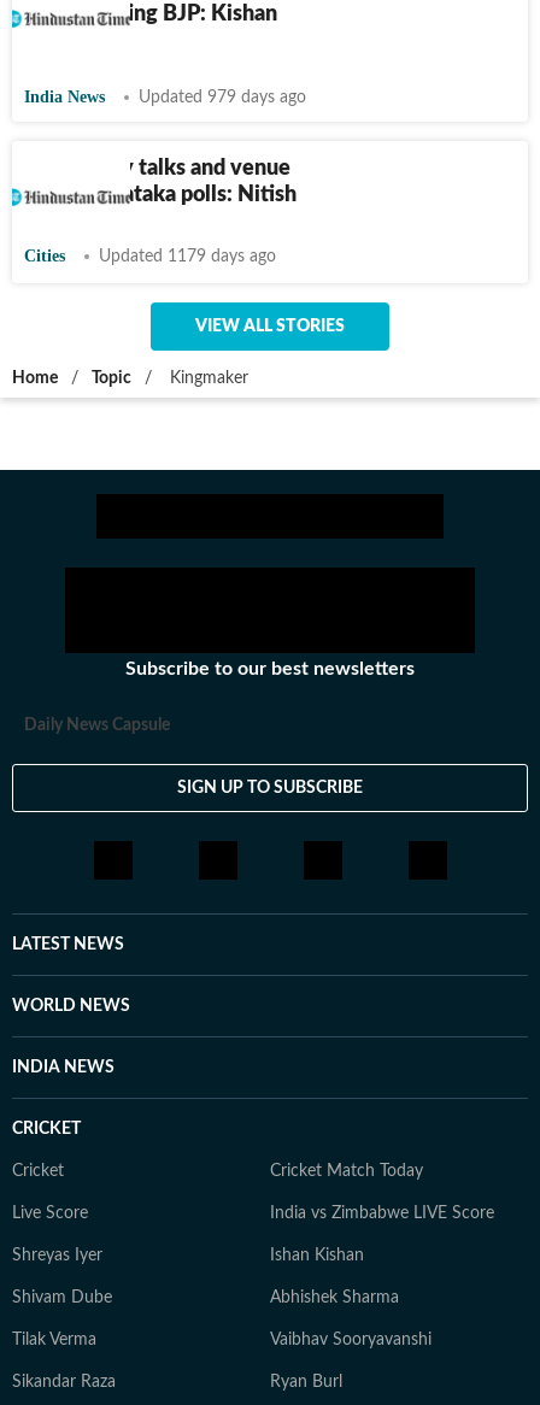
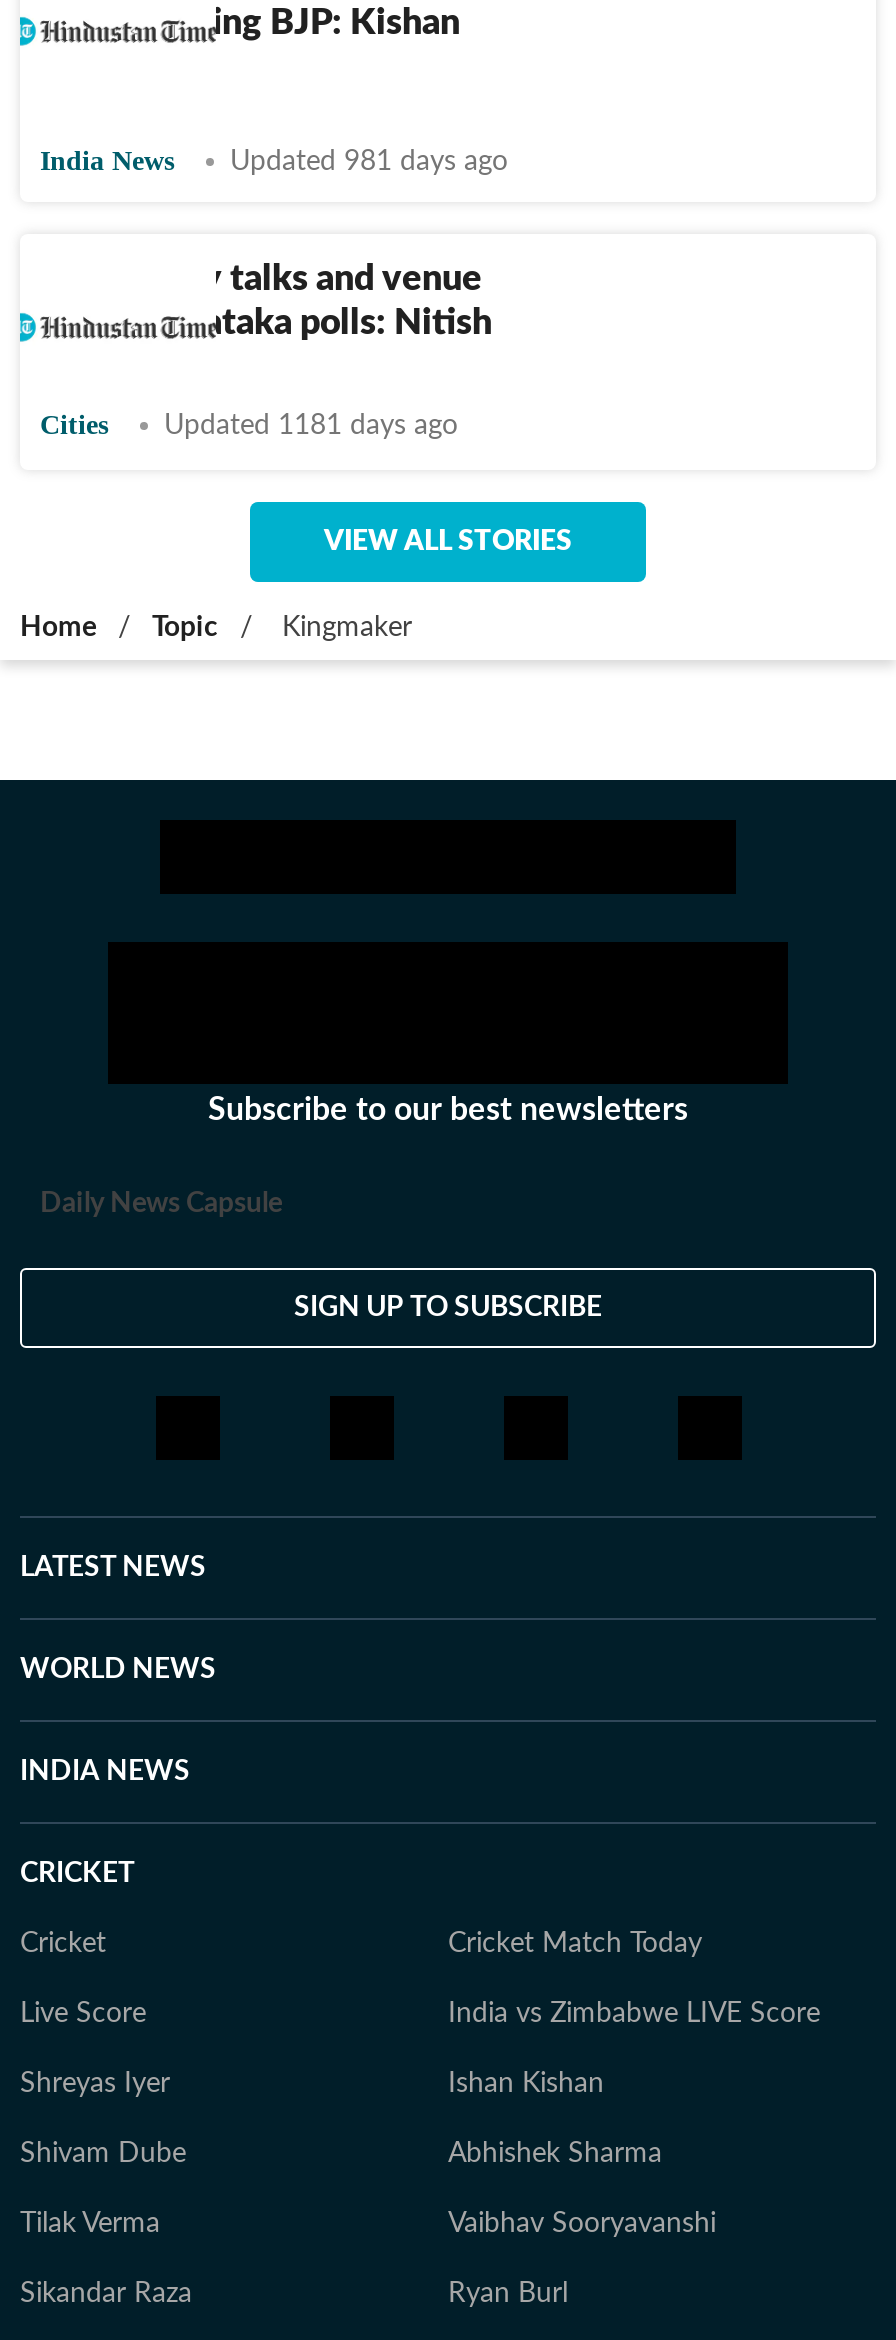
- Updated 979 days ago
+ Updated 981 days ago

- Updated 1179 days ago
+ Updated 1181 days ago
